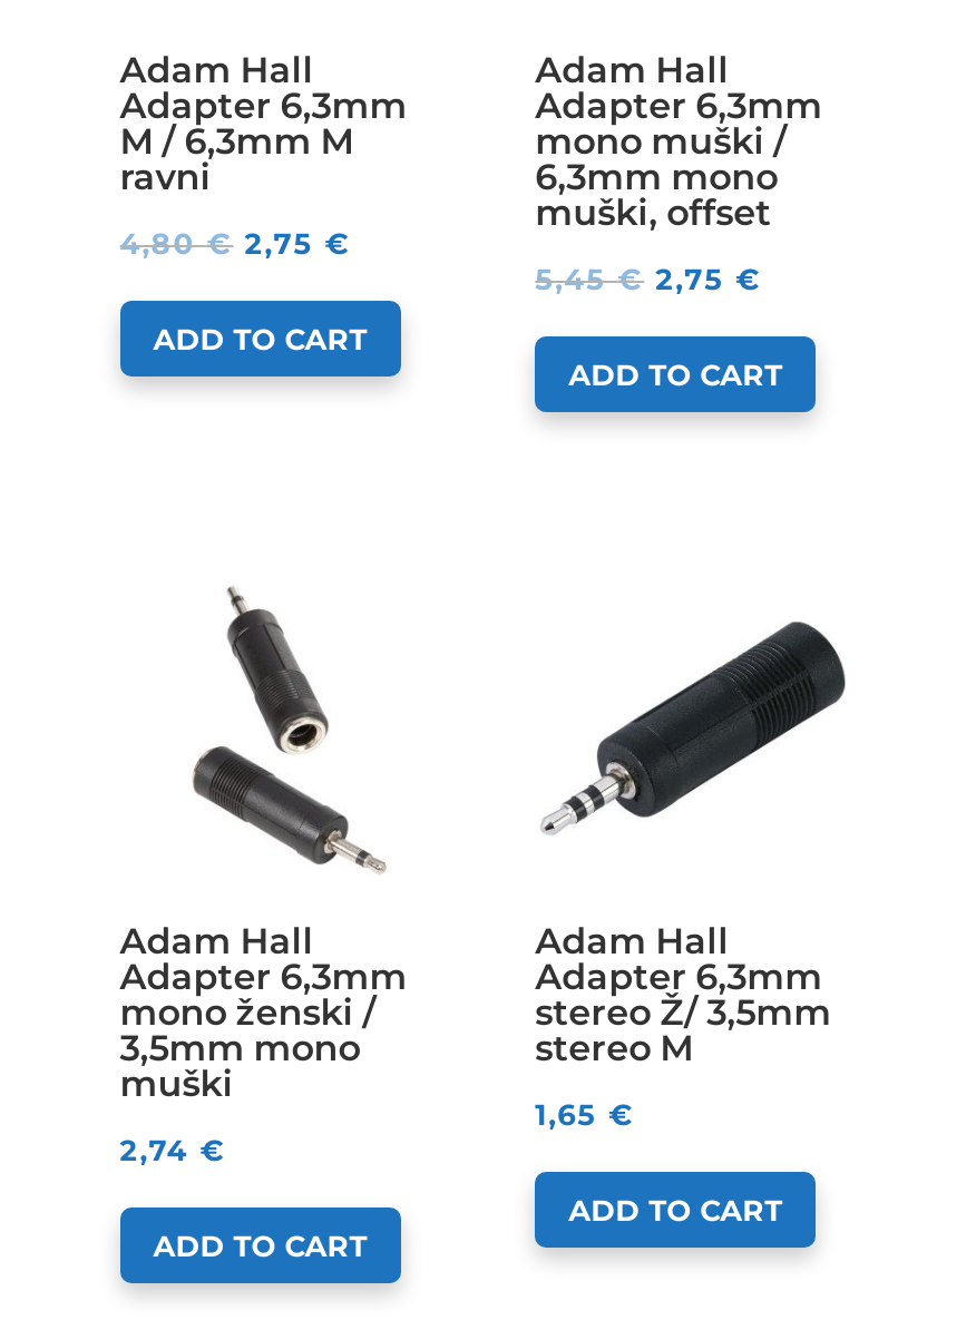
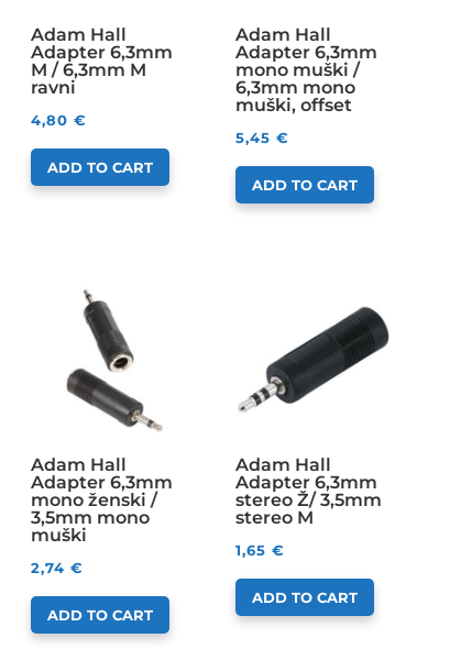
- 4,80€ 2,75 €
+ 4,80 €

- 5,45€ 2,75 €
+ 5,45 €
